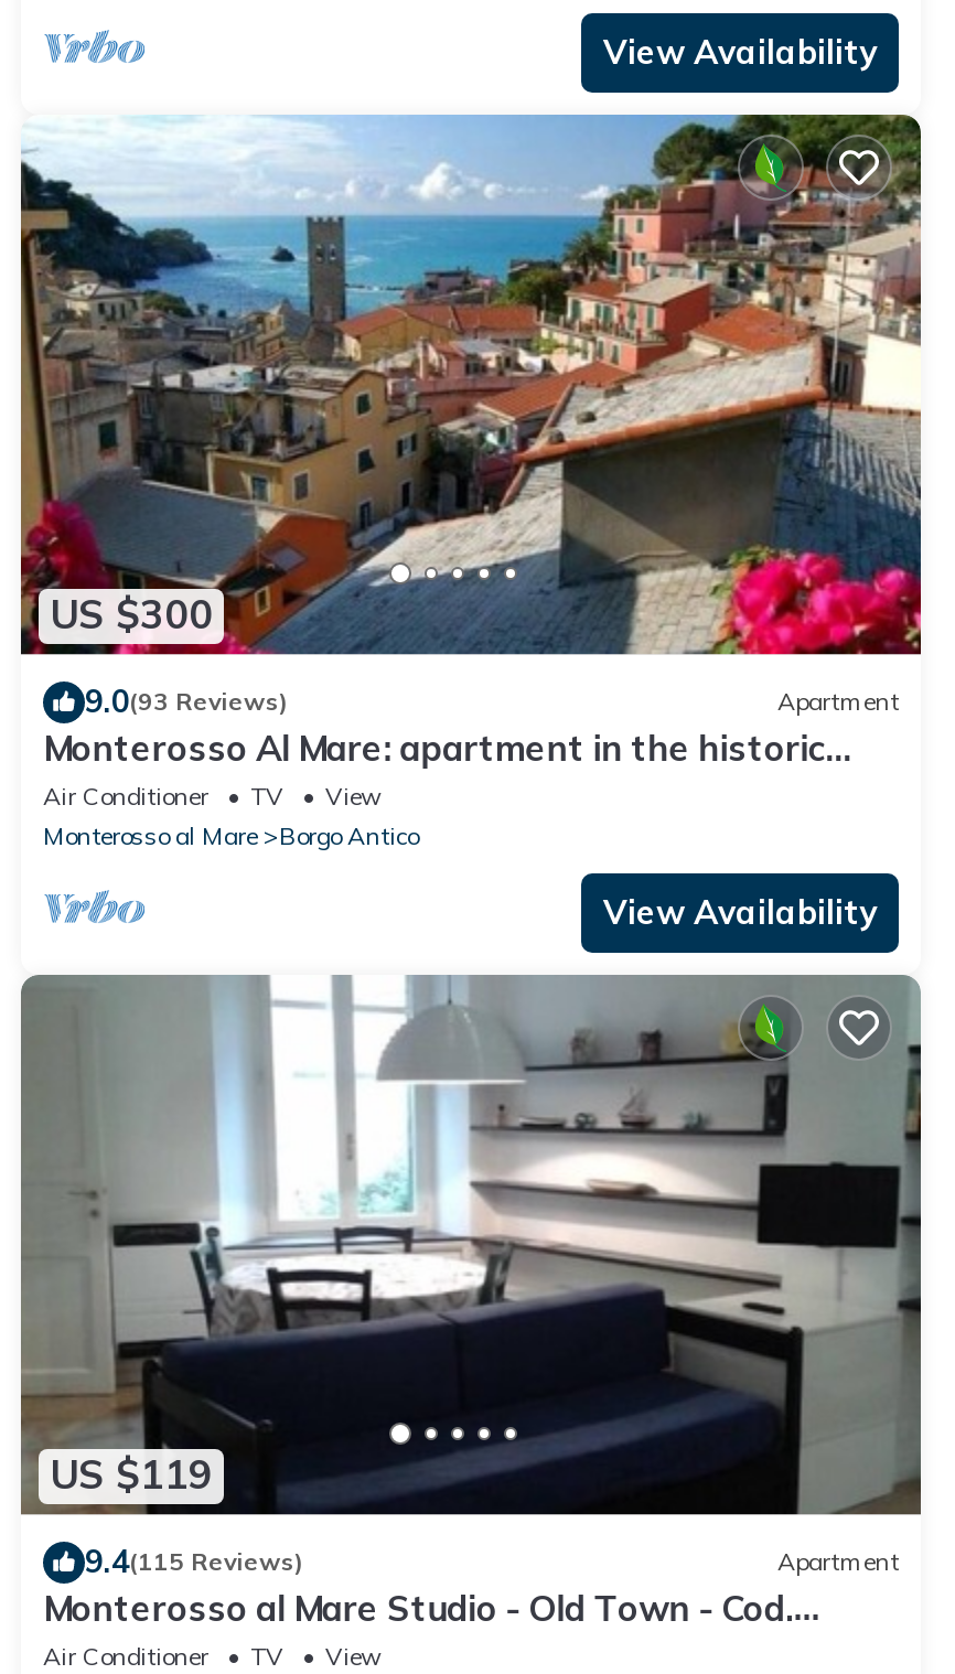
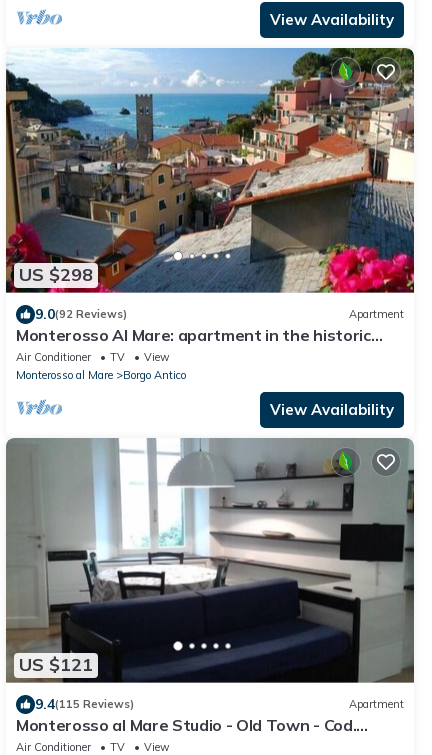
- US $300
+ US $298

- 9.0(93 Reviews)
+ 9.0(92 Reviews)

- US $119
+ US $121
